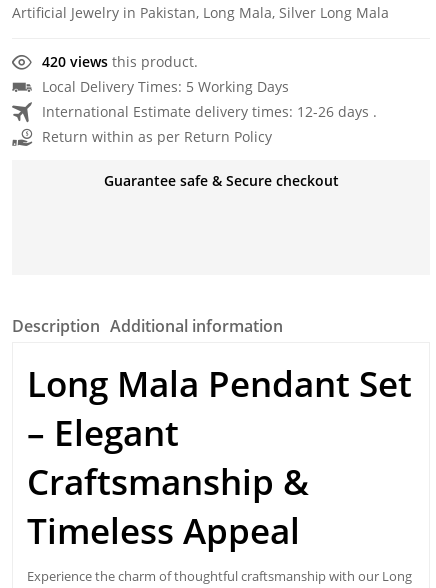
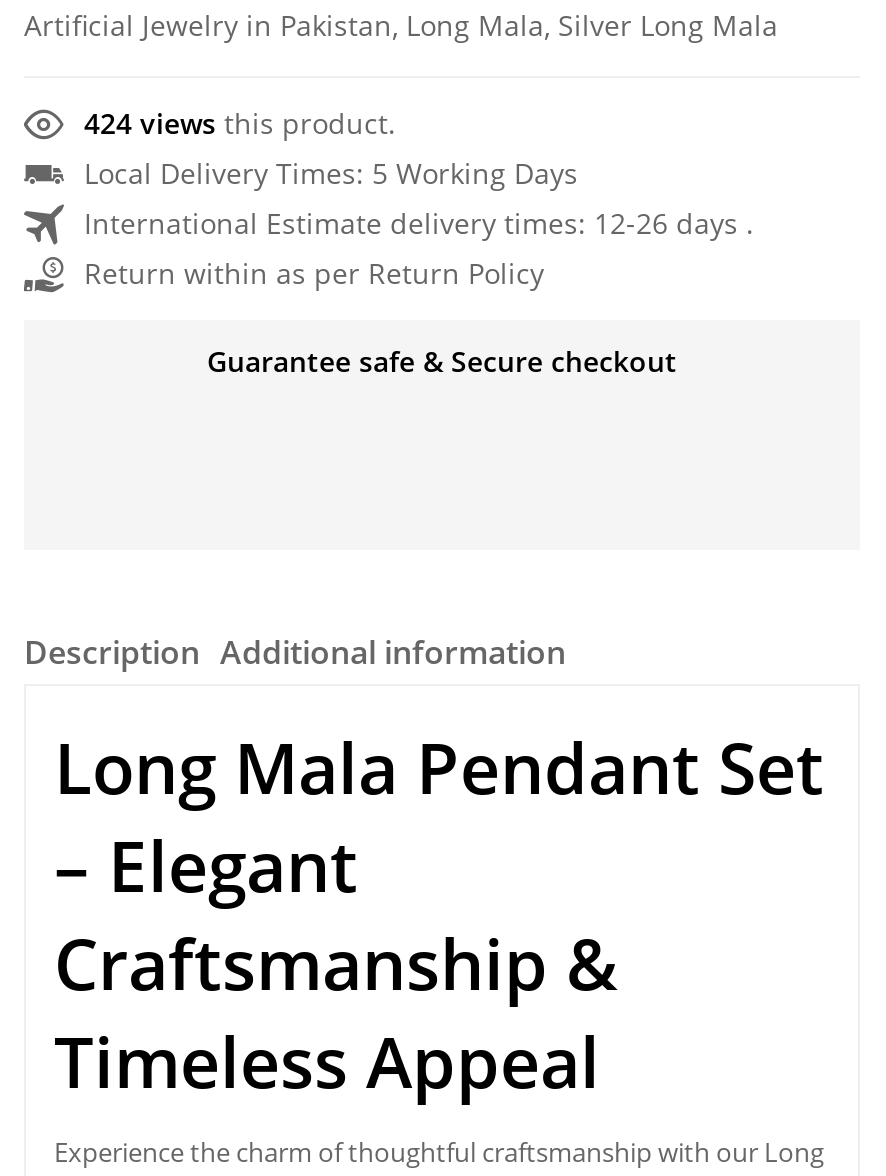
- 420 views this product.
+ 424 views this product.
